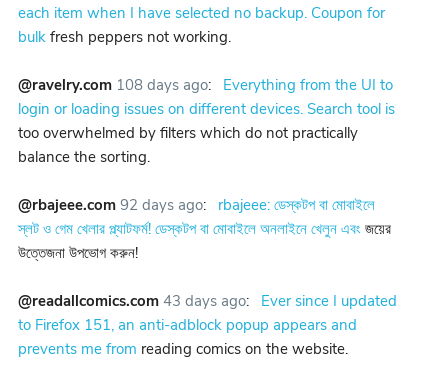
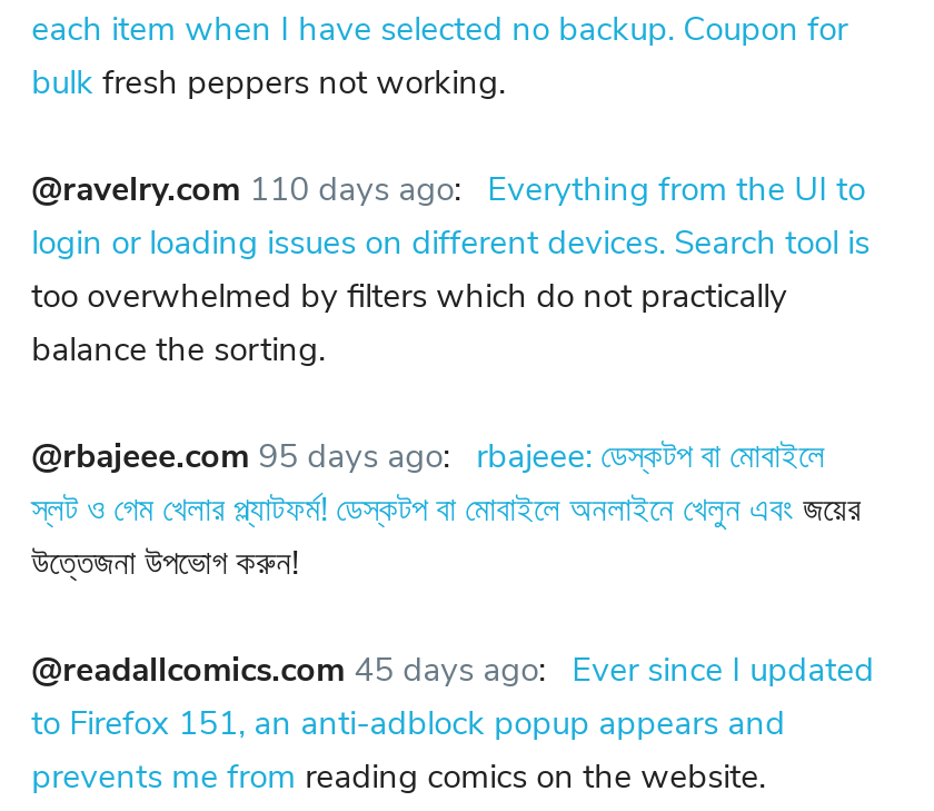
- @ravelry.com 108 days ago: Everything from the UI to
+ @ravelry.com 110 days ago: Everything from the UI to

- @rbajeee.com 92 days ago: rbajeee: ডেস্কটপ বা মোবাইলে
+ @rbajeee.com 95 days ago: rbajeee: ডেস্কটপ বা মোবাইলে

- @readallcomics.com 43 days ago: Ever since I updated
+ @readallcomics.com 45 days ago: Ever since I updated
